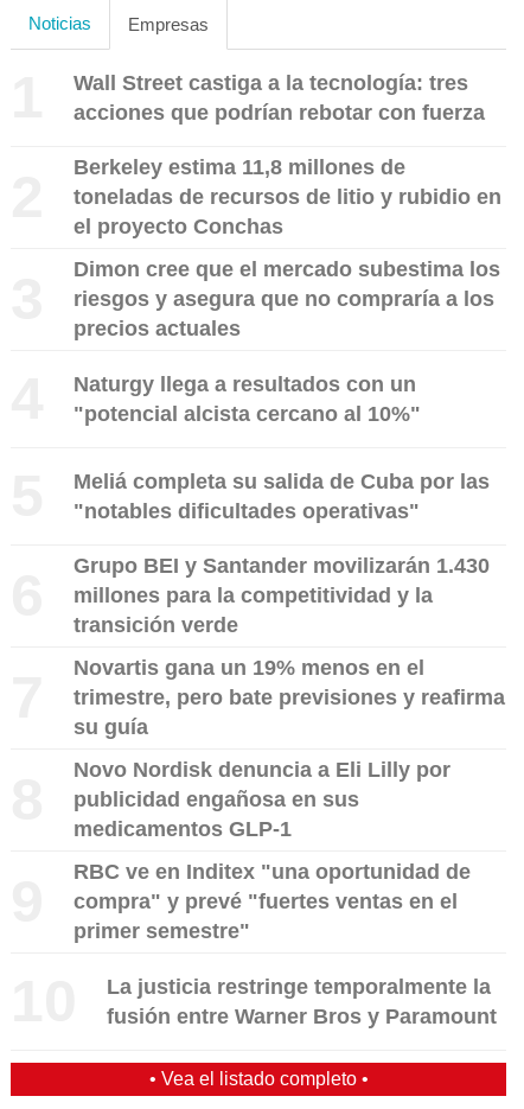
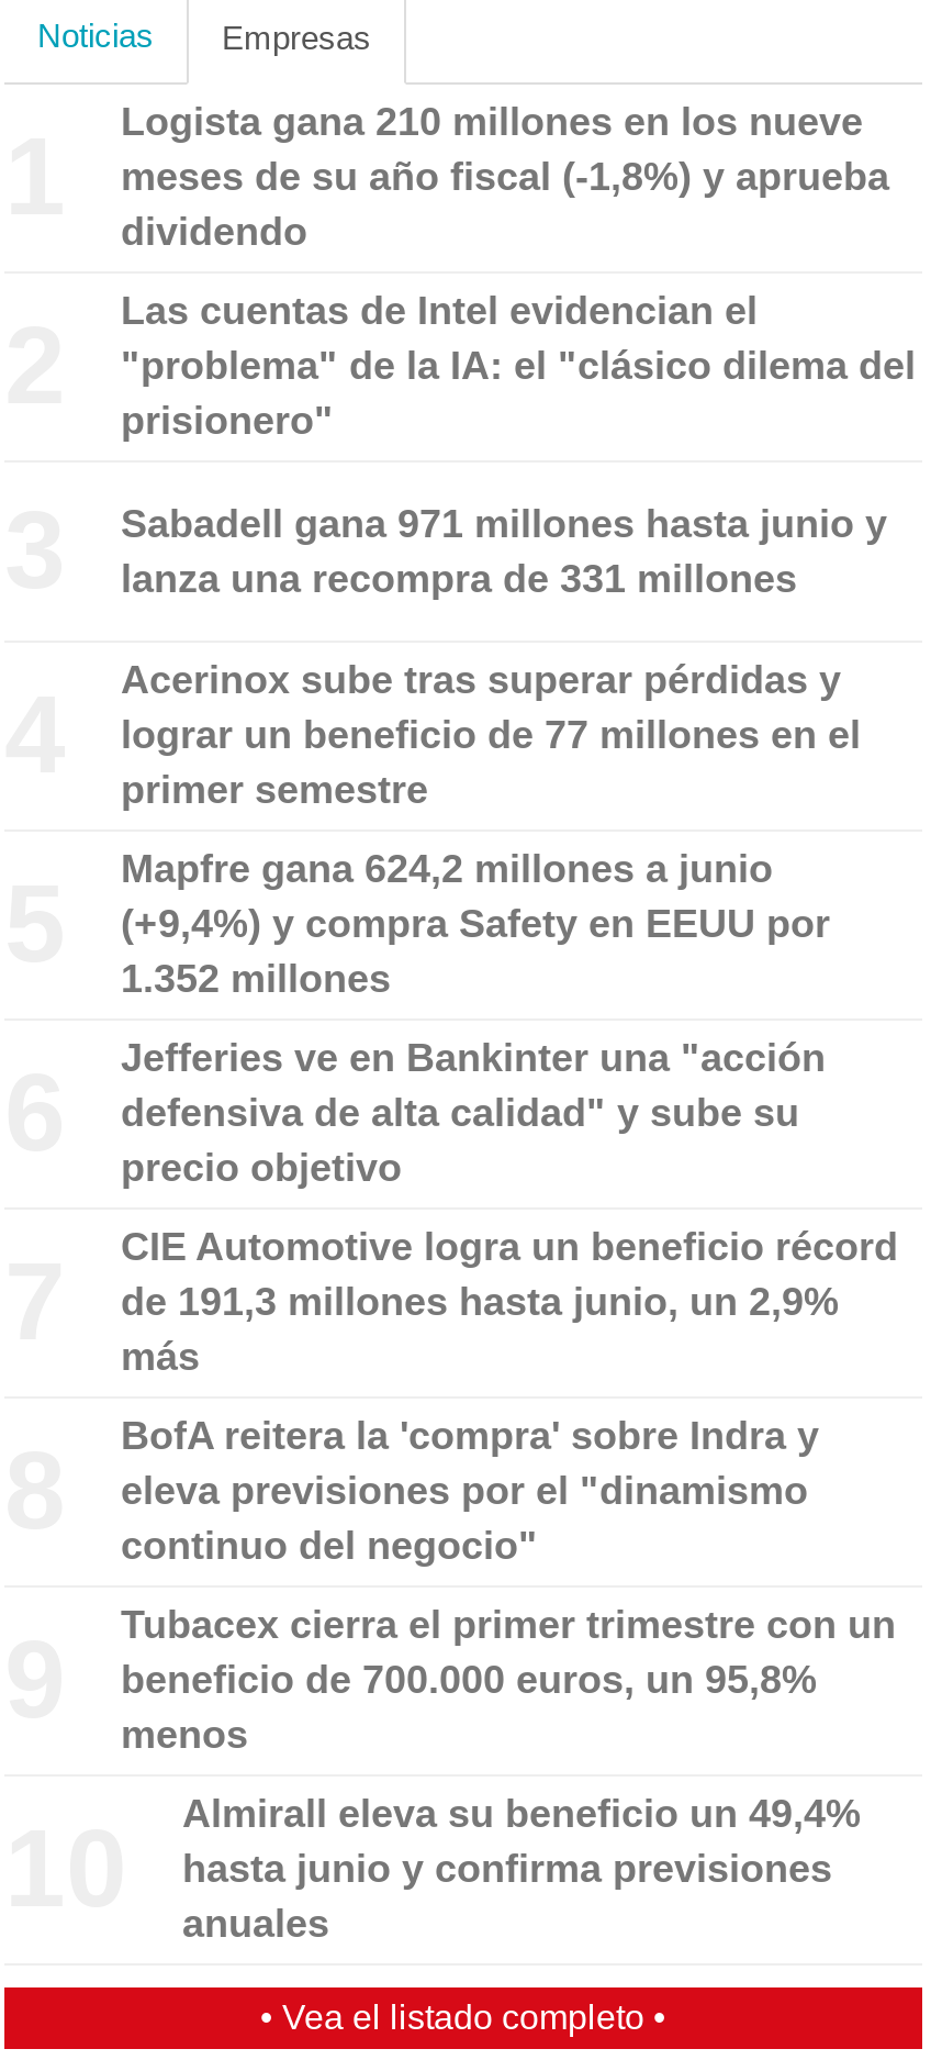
- Wall Street castiga a la tecnología: tres
- acciones que podrían rebotar con fuerza
+ Logista gana 210 millones en los nueve
+ meses de su año fiscal (-1,8%) y aprueba
+ dividendo

- Berkeley estima 11,8 millones de
- toneladas de recursos de litio y rubidio en
- el proyecto Conchas
+ Las cuentas de Intel evidencian el
+ "problema" de la IA: el "clásico dilema del
+ prisionero"

- Dimon cree que el mercado subestima los
- riesgos y asegura que no compraría a los
- precios actuales
+ Sabadell gana 971 millones hasta junio y
+ lanza una recompra de 331 millones

- Naturgy llega a resultados con un
- "potencial alcista cercano al 10%"
+ Acerinox sube tras superar pérdidas y
+ lograr un beneficio de 77 millones en el
+ primer semestre

- Meliá completa su salida de Cuba por las
- "notables dificultades operativas"
+ Mapfre gana 624,2 millones a junio
+ (+9,4%) y compra Safety en EEUU por
+ 1.352 millones

- Grupo BEI y Santander movilizarán 1.430
- millones para la competitividad y la
- transición verde
+ Jefferies ve en Bankinter una "acción
+ defensiva de alta calidad" y sube su
+ precio objetivo

- Novartis gana un 19% menos en el
- trimestre, pero bate previsiones y reafirma
- su guía
+ CIE Automotive logra un beneficio récord
+ de 191,3 millones hasta junio, un 2,9%
+ más

- Novo Nordisk denuncia a Eli Lilly por
- publicidad engañosa en sus
- medicamentos GLP-1
+ BofA reitera la 'compra' sobre Indra y
+ eleva previsiones por el "dinamismo
+ continuo del negocio"

- RBC ve en Inditex "una oportunidad de
- compra" y prevé "fuertes ventas en el
- primer semestre"
+ Tubacex cierra el primer trimestre con un
+ beneficio de 700.000 euros, un 95,8%
+ menos

- La justicia restringe temporalmente la
- fusión entre Warner Bros y Paramount
+ Almirall eleva su beneficio un 49,4%
+ hasta junio y confirma previsiones
+ anuales
